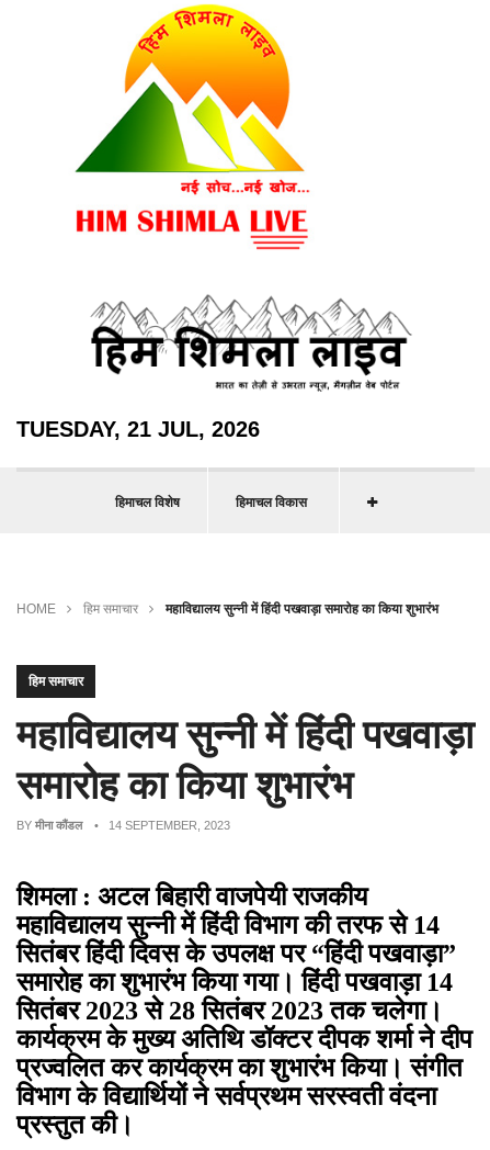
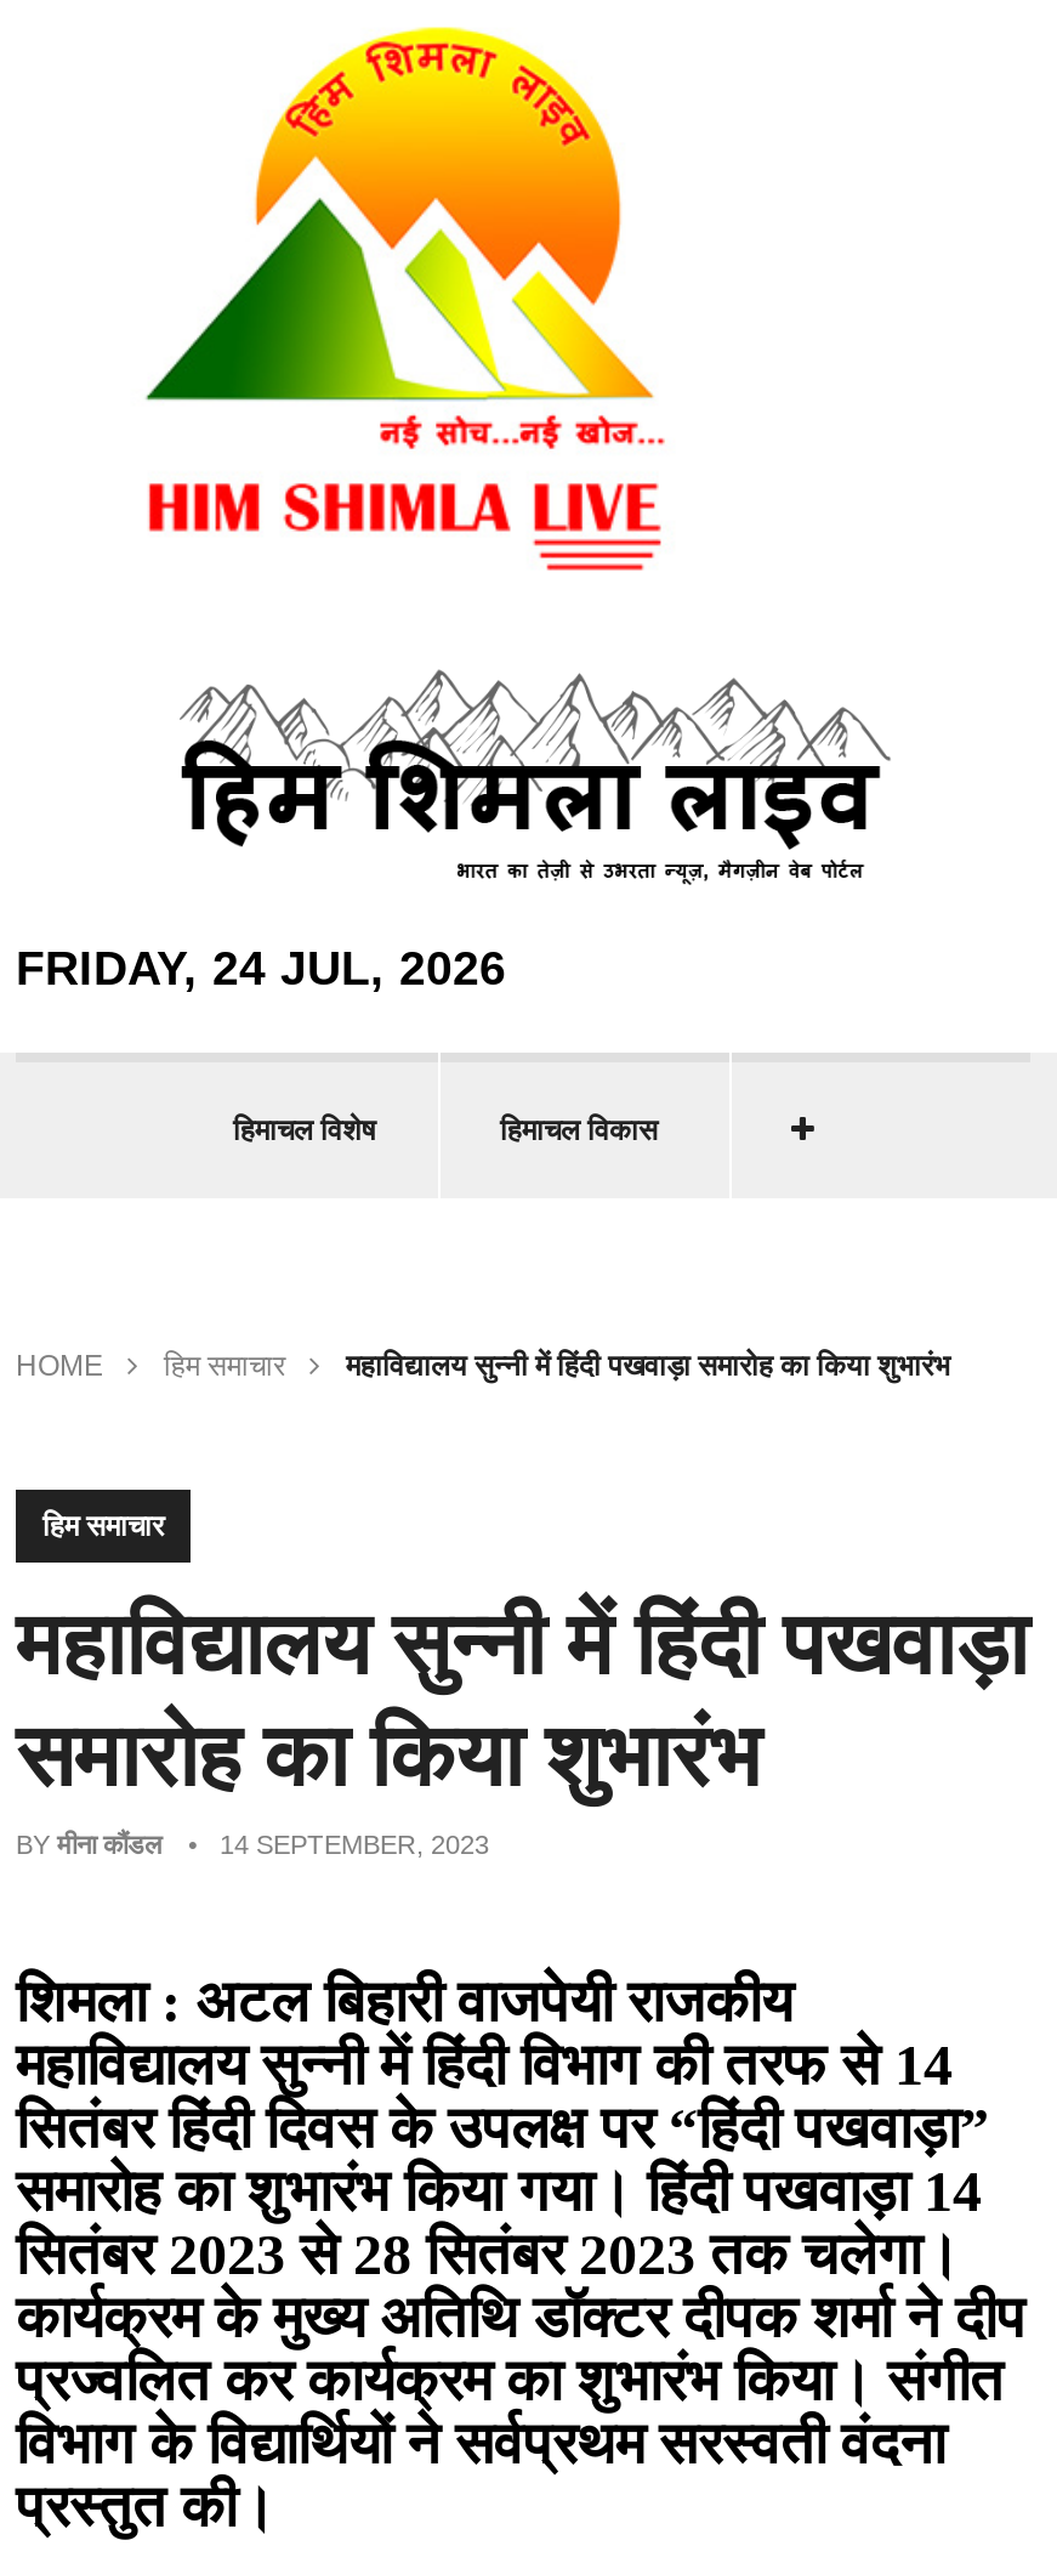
- TUESDAY, 21 JUL, 2026
+ FRIDAY, 24 JUL, 2026
